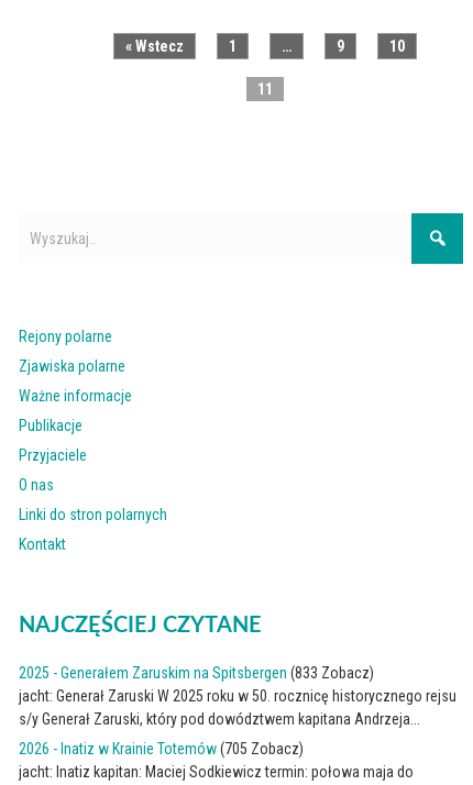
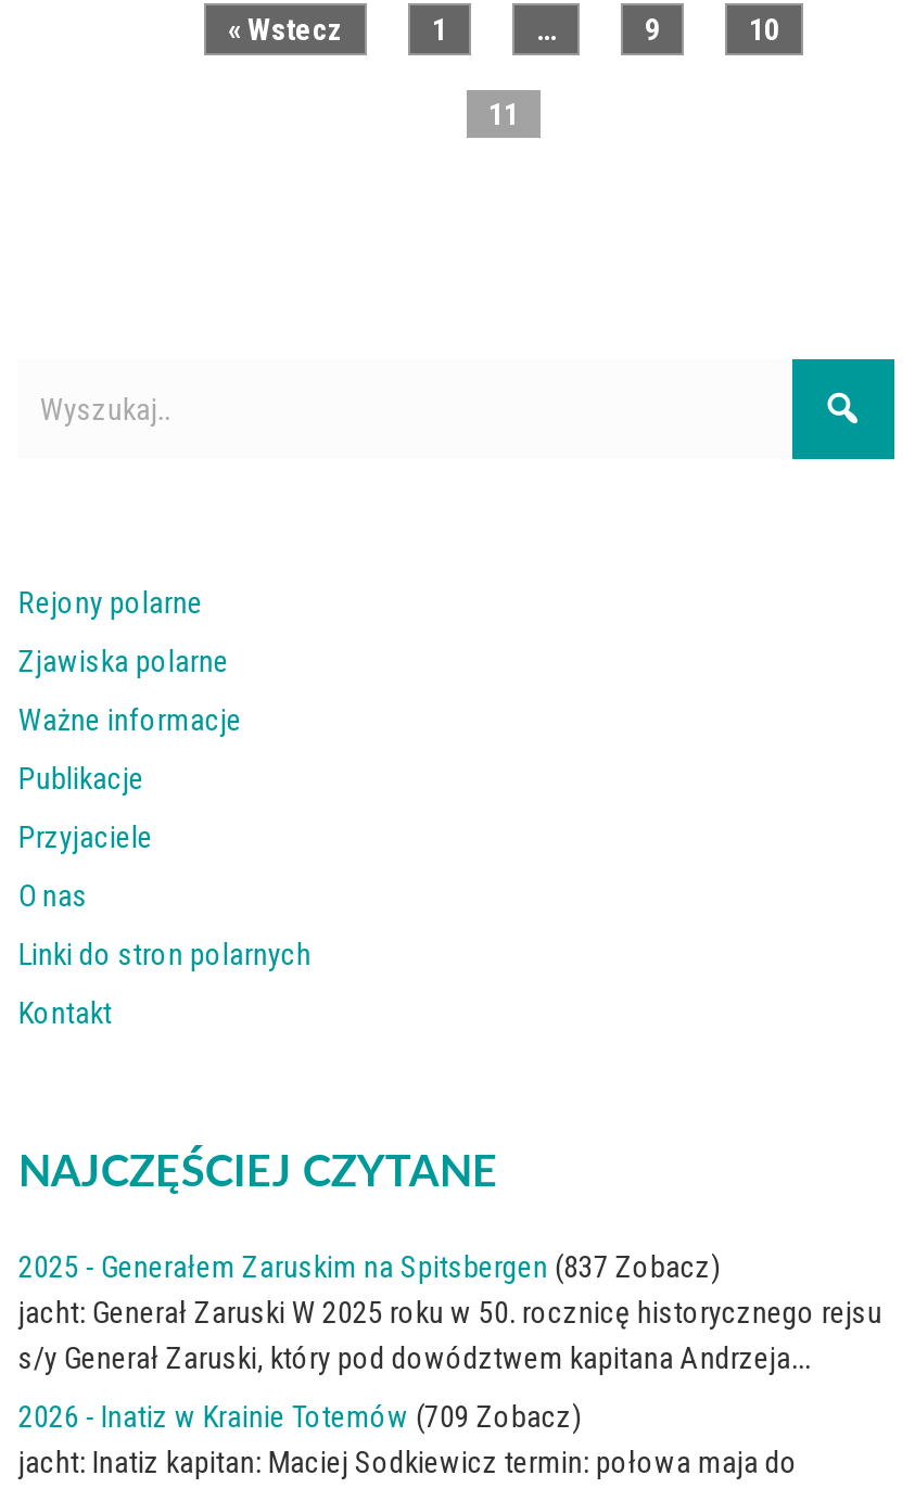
- 2025 - Generałem Zaruskim na Spitsbergen (833 Zobacz)
+ 2025 - Generałem Zaruskim na Spitsbergen (837 Zobacz)

- 2026 - Inatiz w Krainie Totemów (705 Zobacz)
+ 2026 - Inatiz w Krainie Totemów (709 Zobacz)
